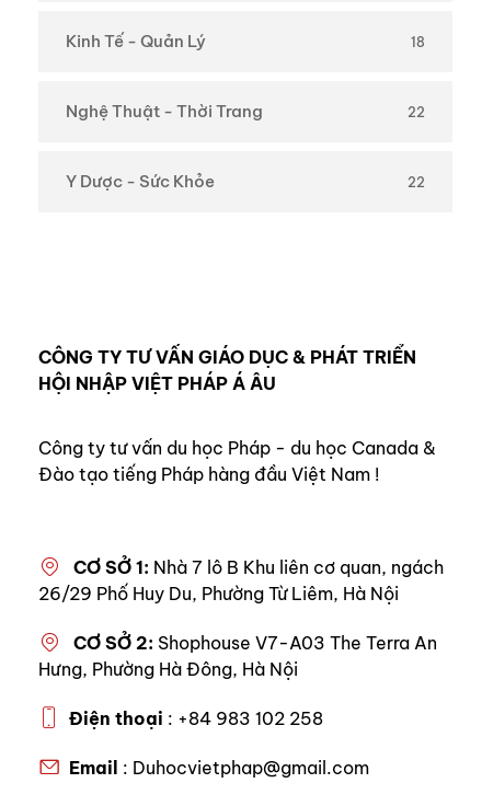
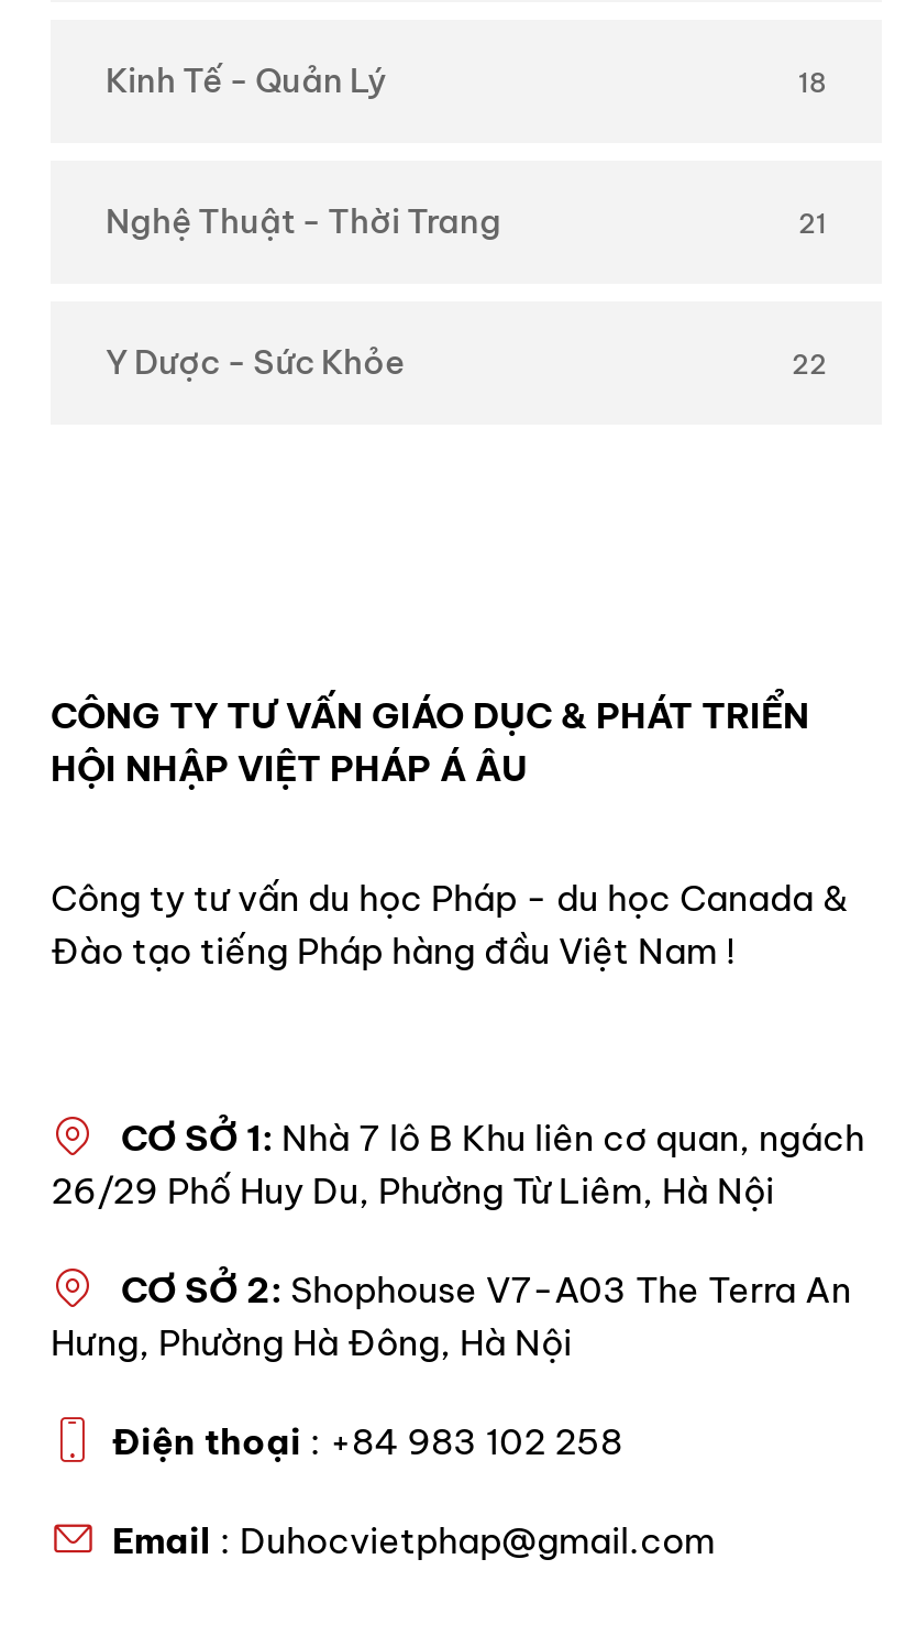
- 22
+ 21
